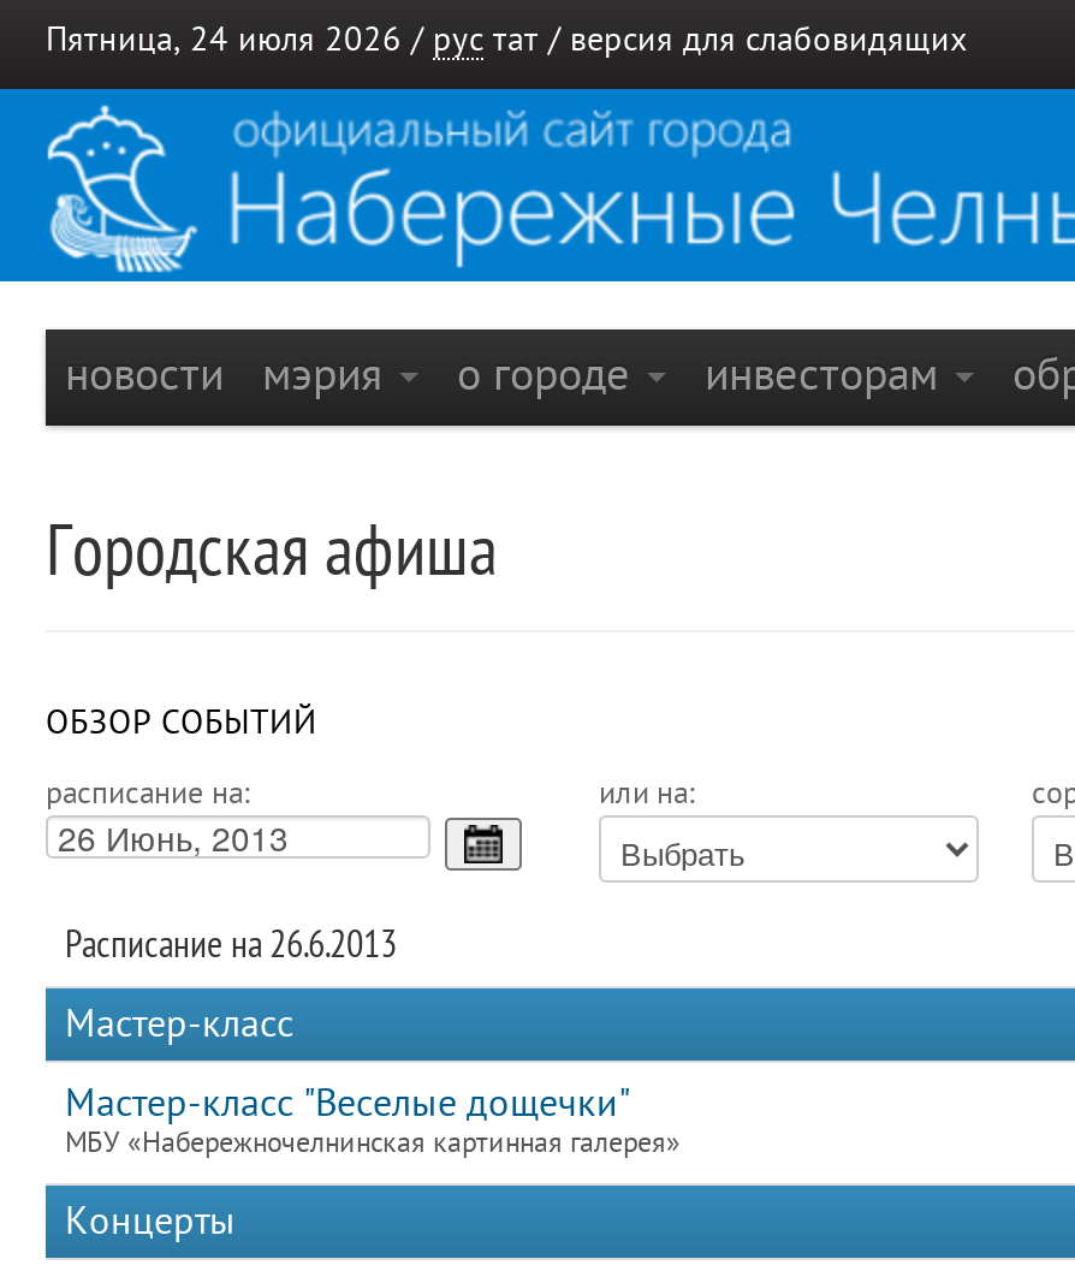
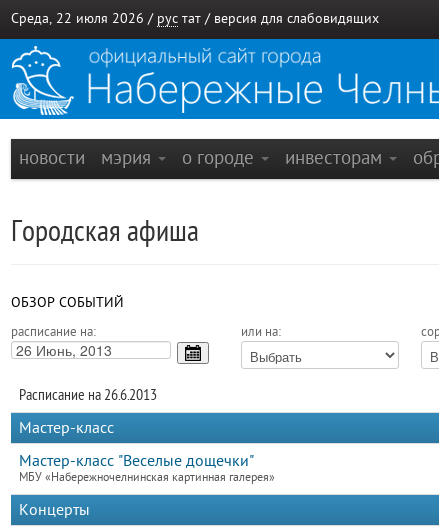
- Пятница, 24 июля 2026 / рус тат / версия для слабовидящих
+ Среда, 22 июля 2026 / рус тат / версия для слабовидящих
